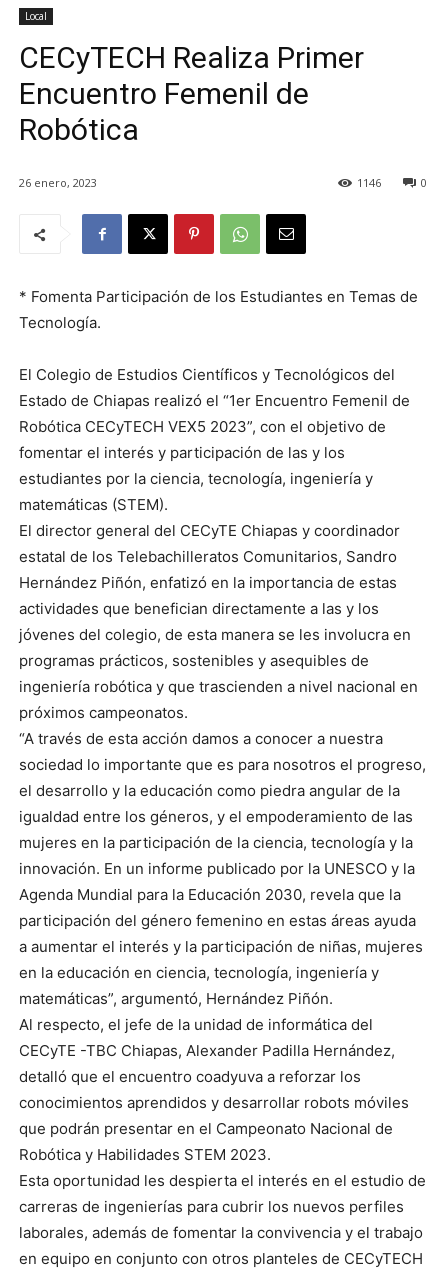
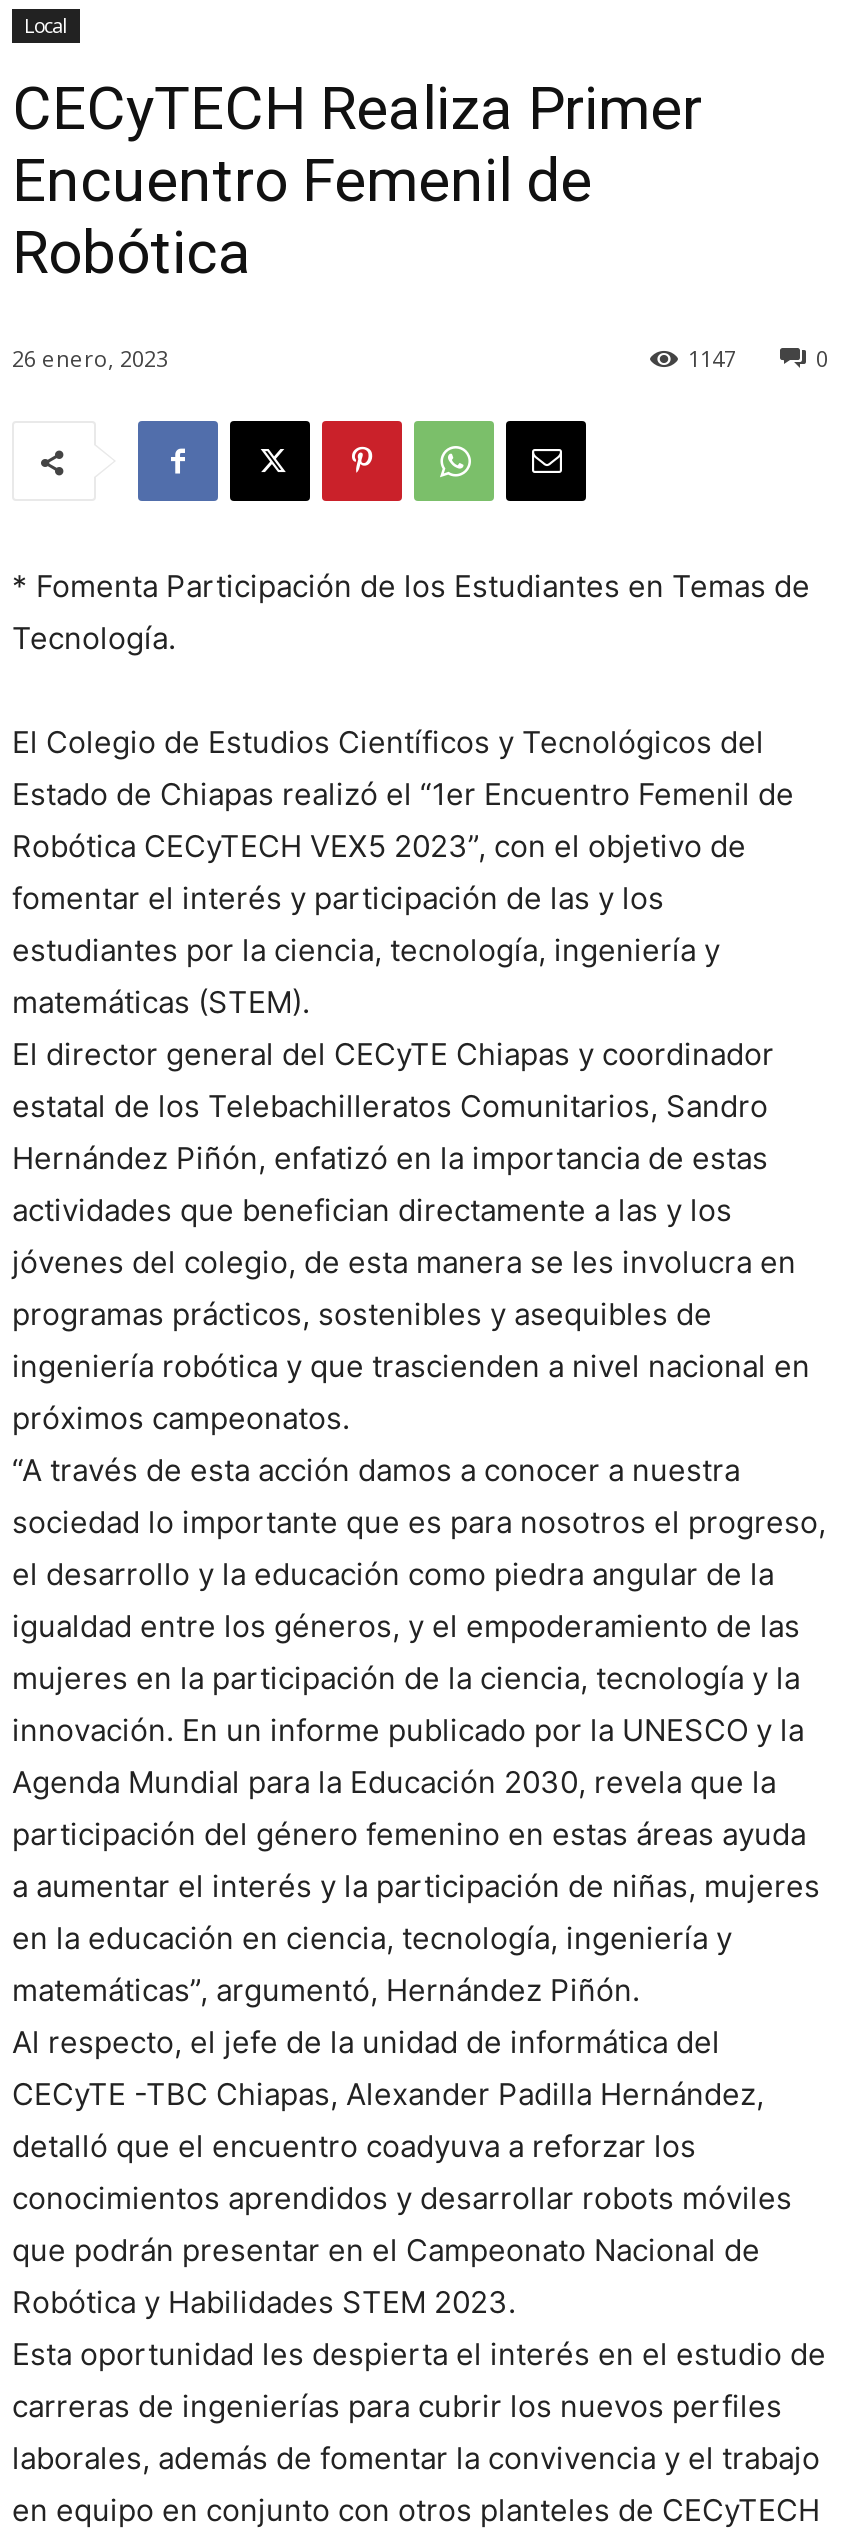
- 1146
+ 1147
